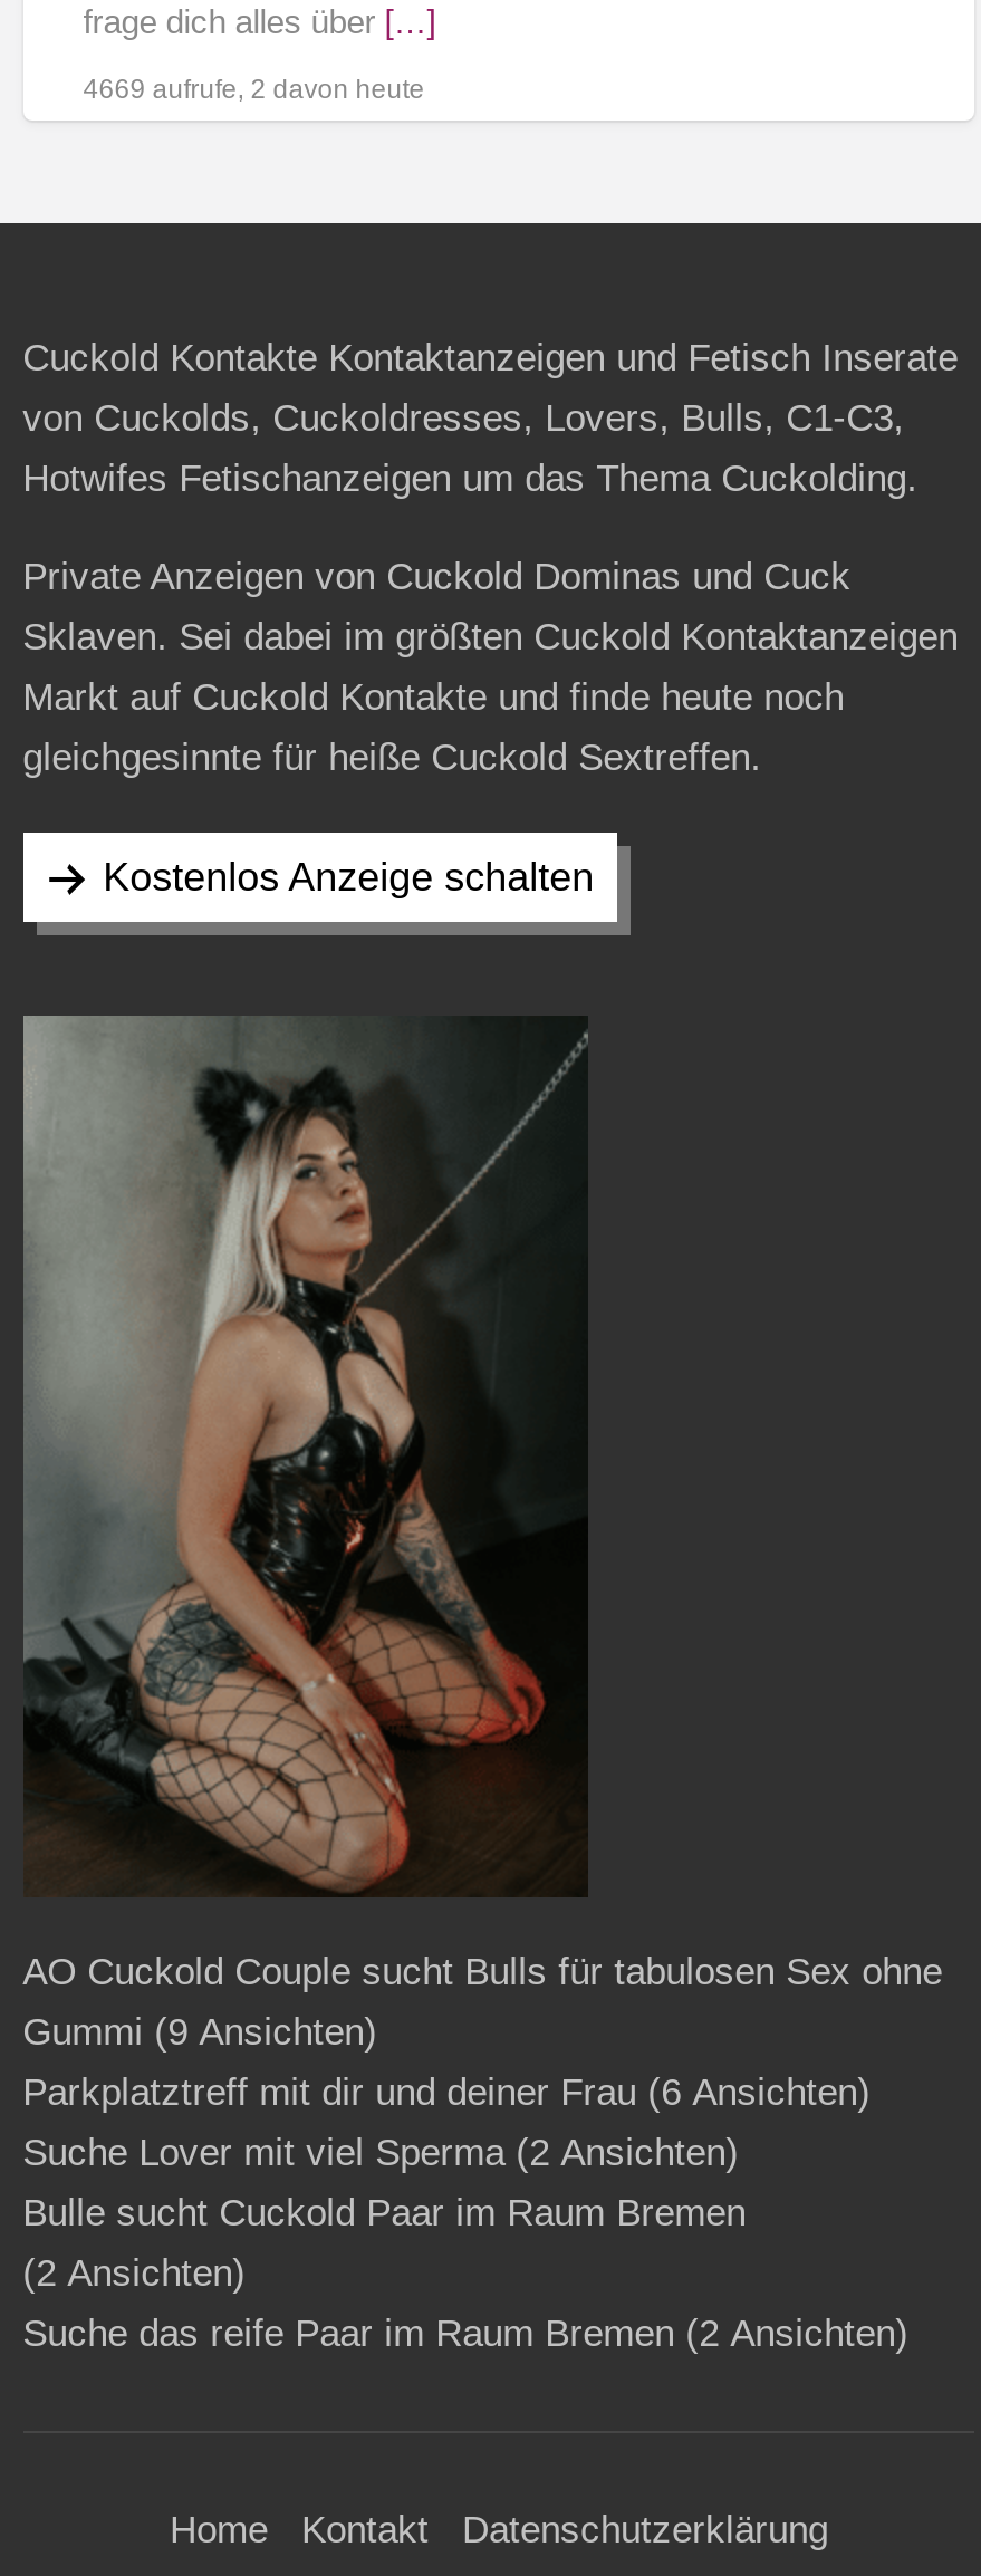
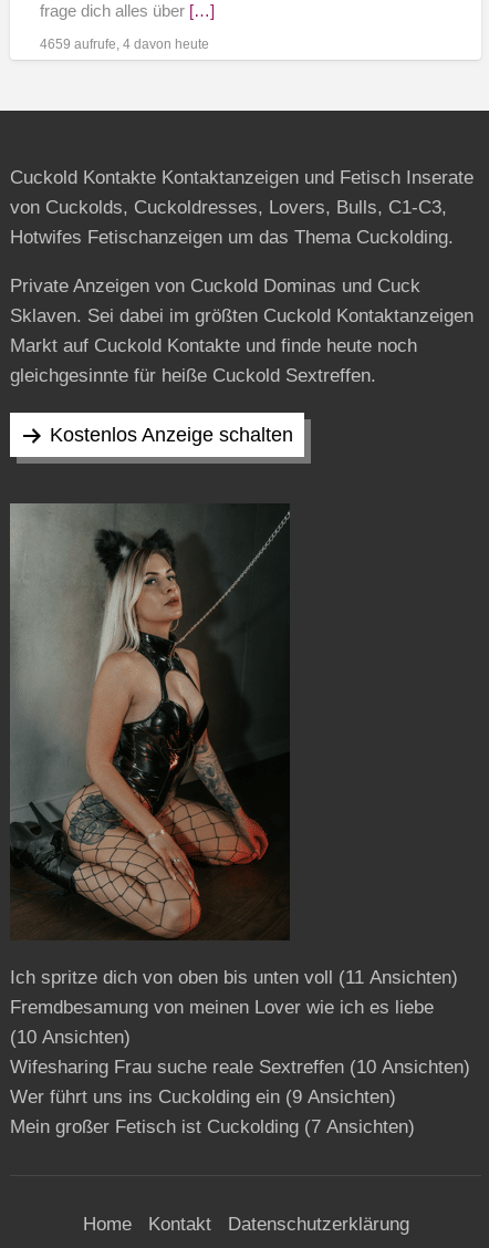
- 4669 aufrufe, 2 davon heute
+ 4659 aufrufe, 4 davon heute

- AO Cuckold Couple sucht Bulls für tabulosen Sex ohne
- Gummi (9 Ansichten)
- Parkplatztreff mit dir und deiner Frau (6 Ansichten)
- Suche Lover mit viel Sperma (2 Ansichten)
- Bulle sucht Cuckold Paar im Raum Bremen
- (2 Ansichten)
- Suche das reife Paar im Raum Bremen (2 Ansichten)
+ Ich spritze dich von oben bis unten voll (11 Ansichten)
+ Fremdbesamung von meinen Lover wie ich es liebe
+ (10 Ansichten)
+ Wifesharing Frau suche reale Sextreffen (10 Ansichten)
+ Wer führt uns ins Cuckolding ein (9 Ansichten)
+ Mein großer Fetisch ist Cuckolding (7 Ansichten)
